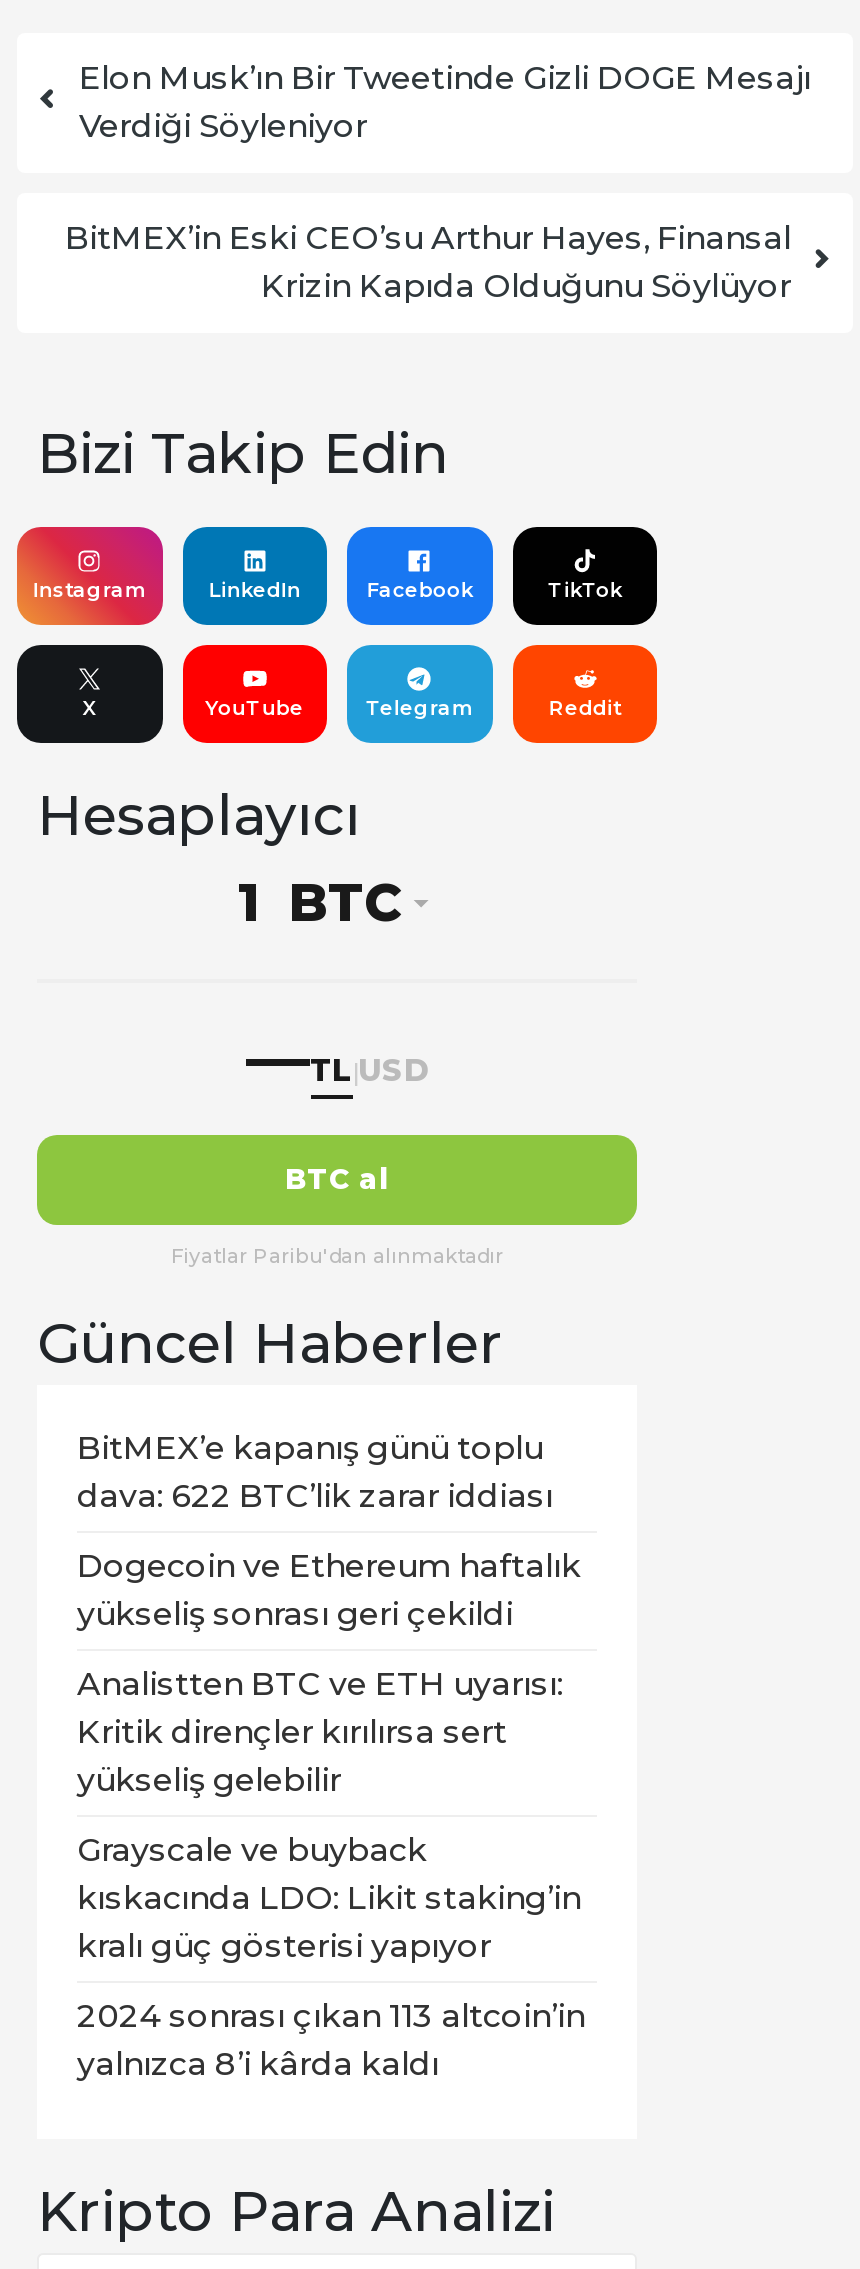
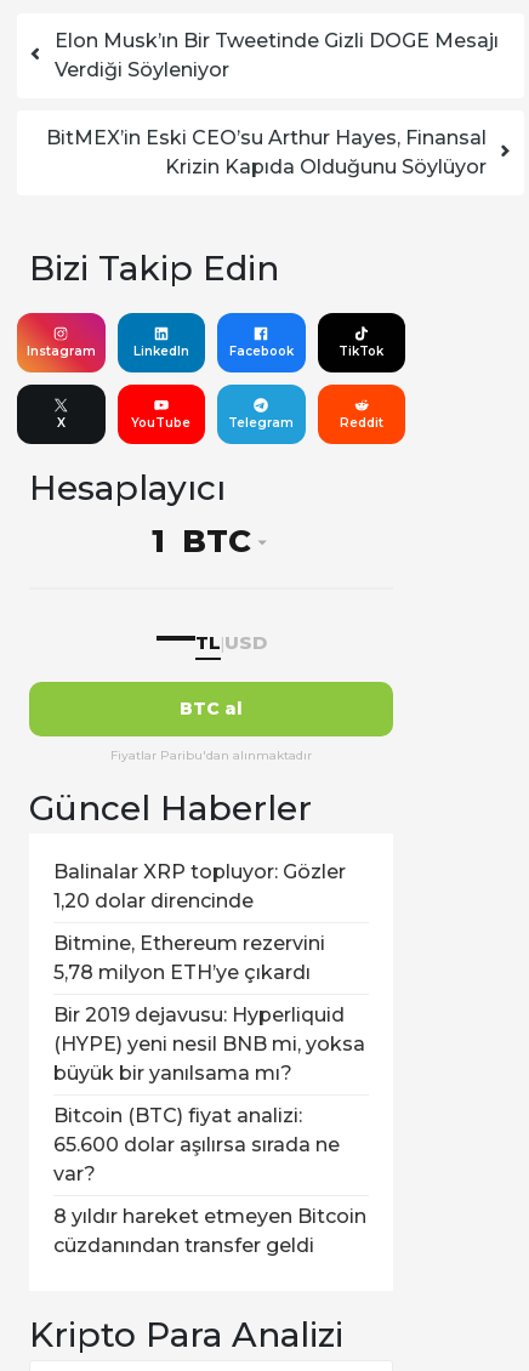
- BitMEX’e kapanış günü toplu
- dava: 622 BTC’lik zarar iddiası
+ Balinalar XRP topluyor: Gözler
+ 1,20 dolar direncinde

- Dogecoin ve Ethereum haftalık
- yükseliş sonrası geri çekildi
+ Bitmine, Ethereum rezervini
+ 5,78 milyon ETH’ye çıkardı

- Analistten BTC ve ETH uyarısı:
- Kritik dirençler kırılırsa sert
- yükseliş gelebilir
+ Bir 2019 dejavusu: Hyperliquid
+ (HYPE) yeni nesil BNB mi, yoksa
+ büyük bir yanılsama mı?

- Grayscale ve buyback
- kıskacında LDO: Likit staking’in
- kralı güç gösterisi yapıyor
+ Bitcoin (BTC) fiyat analizi:
+ 65.600 dolar aşılırsa sırada ne
+ var?

- 2024 sonrası çıkan 113 altcoin’in
- yalnızca 8’i kârda kaldı
+ 8 yıldır hareket etmeyen Bitcoin
+ cüzdanından transfer geldi
